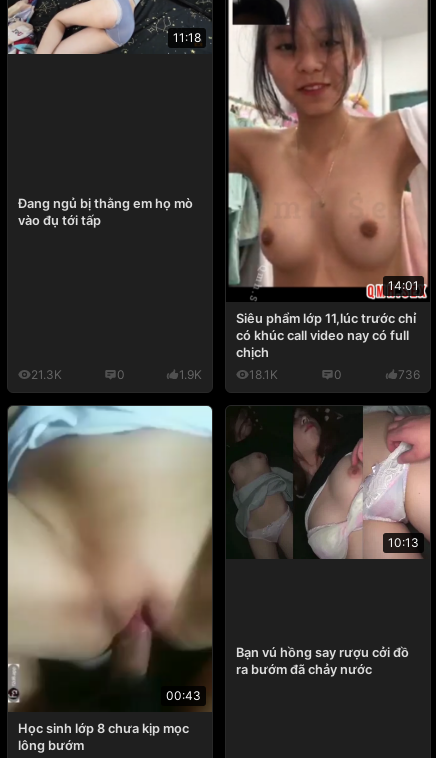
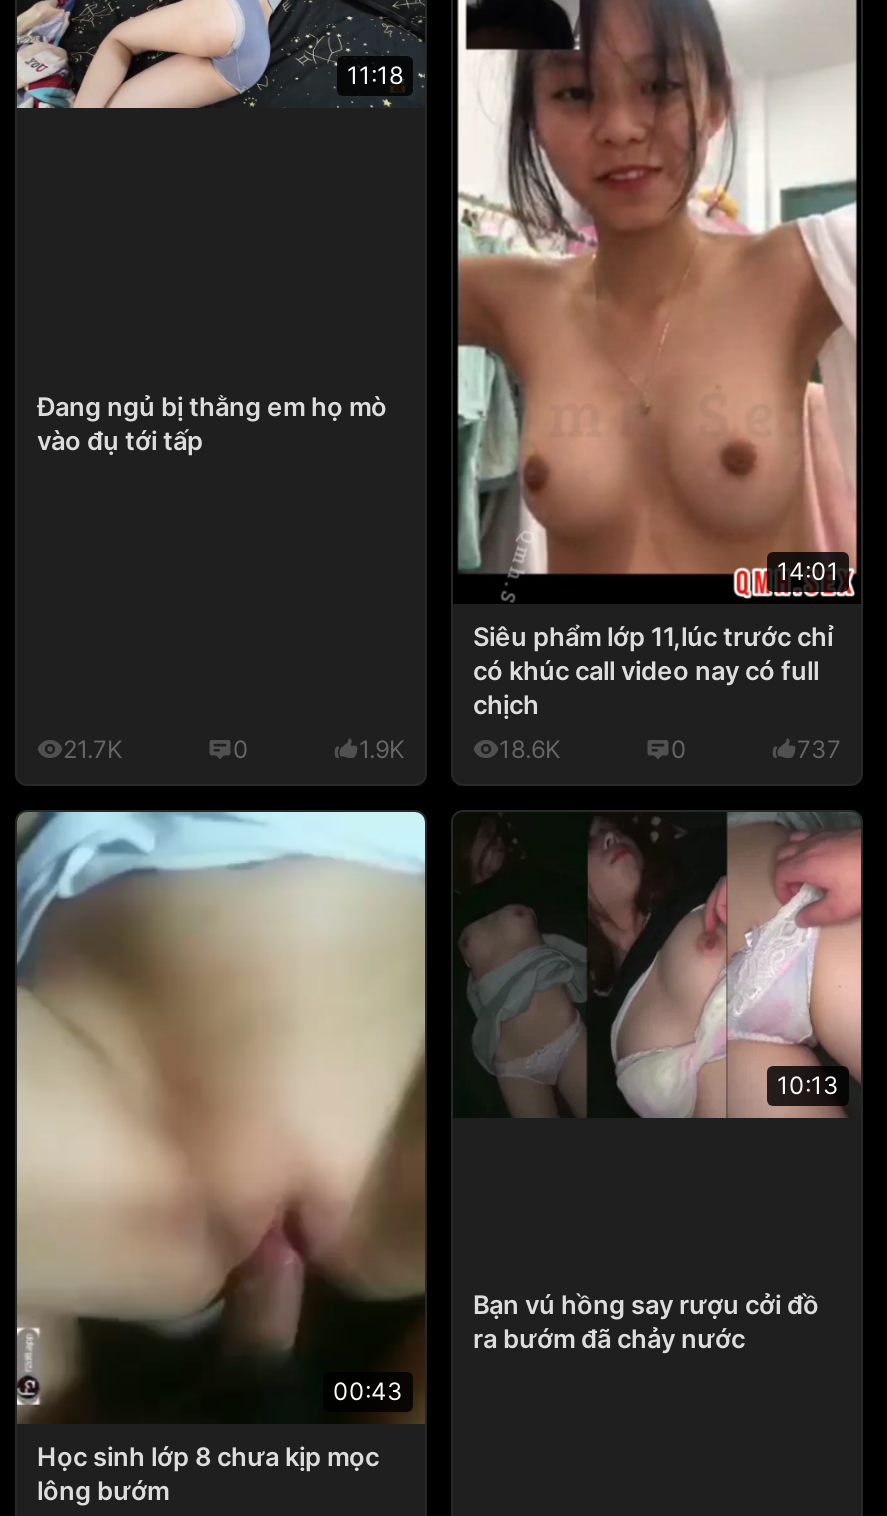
- 21.3K
+ 21.7K

- 18.1K
+ 18.6K

- 736
+ 737
